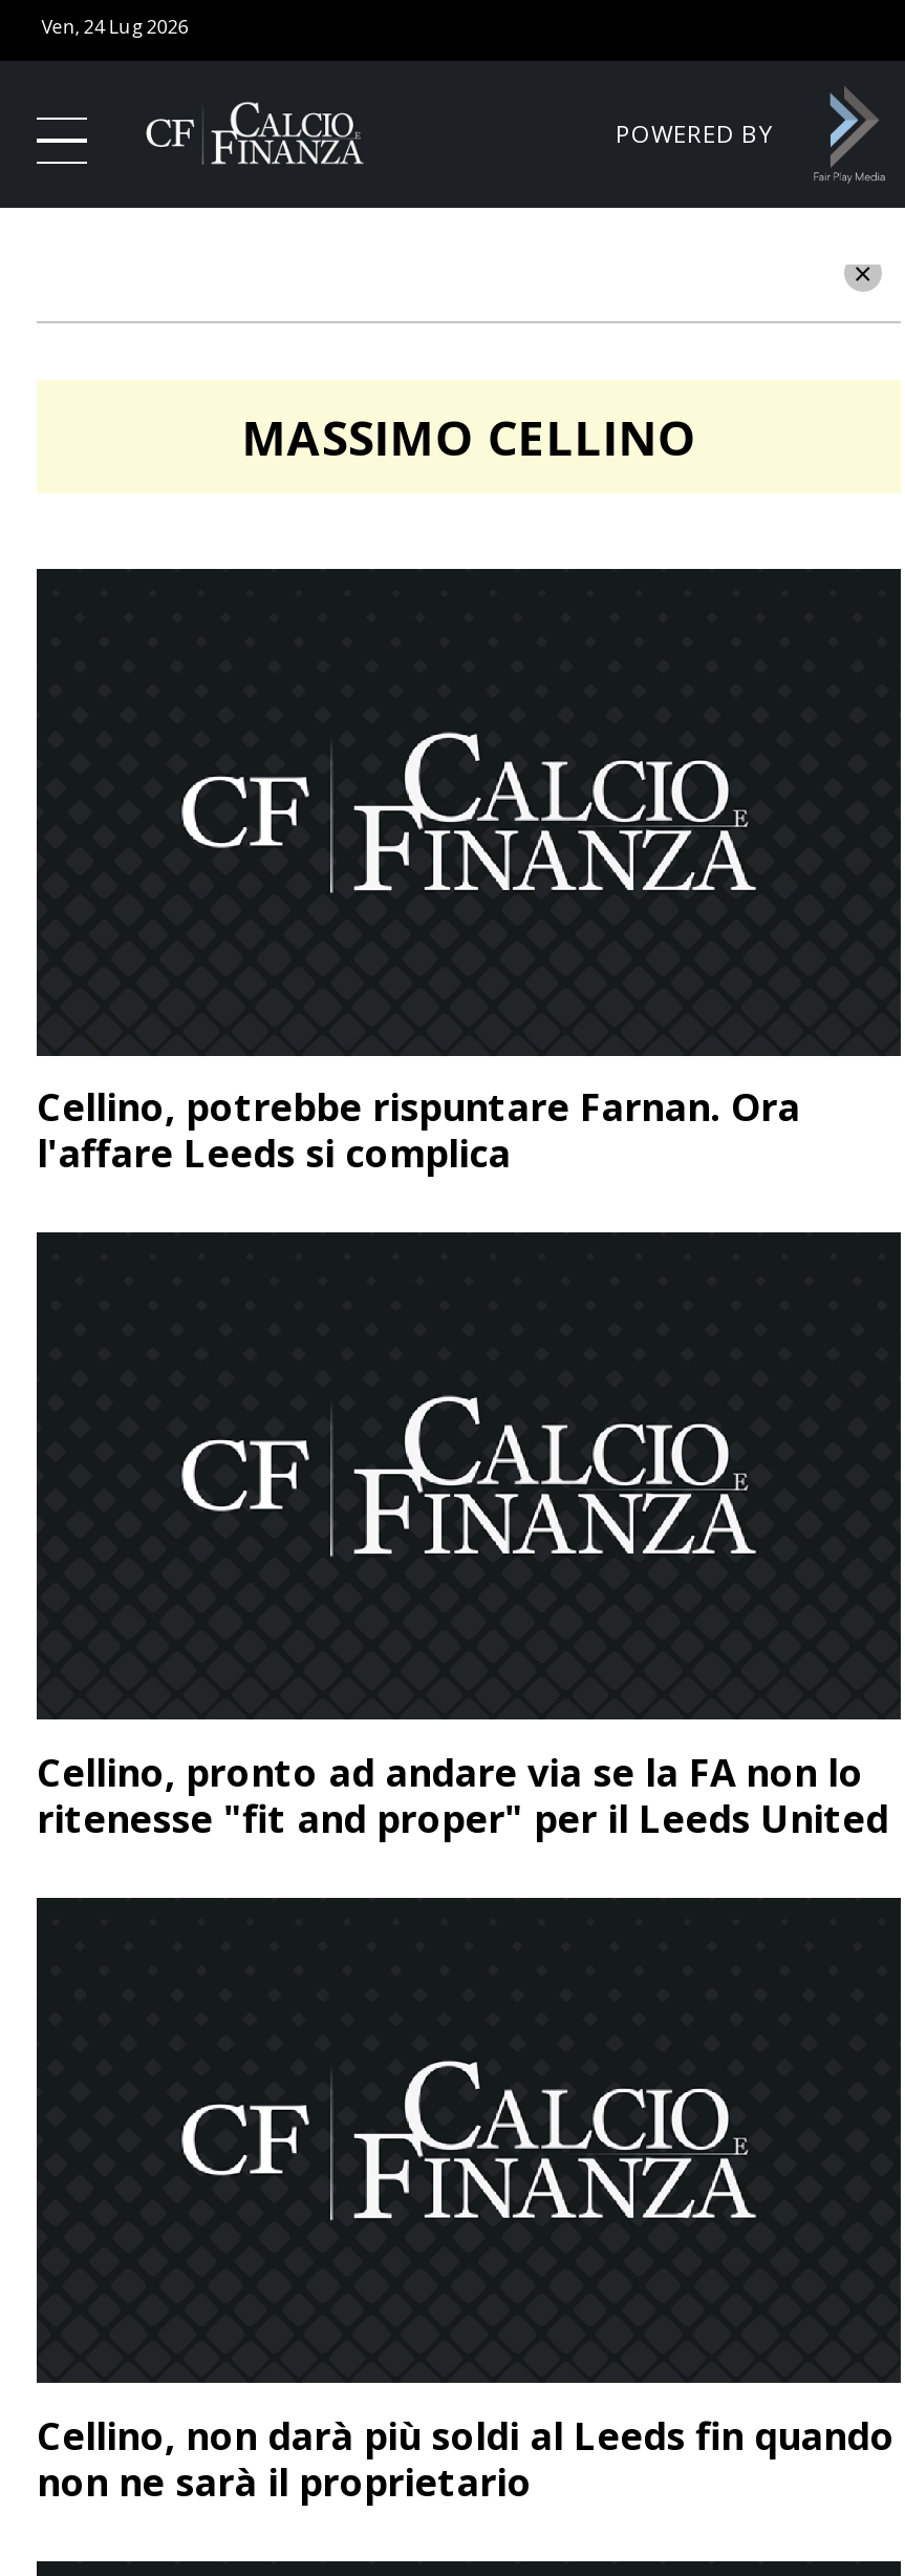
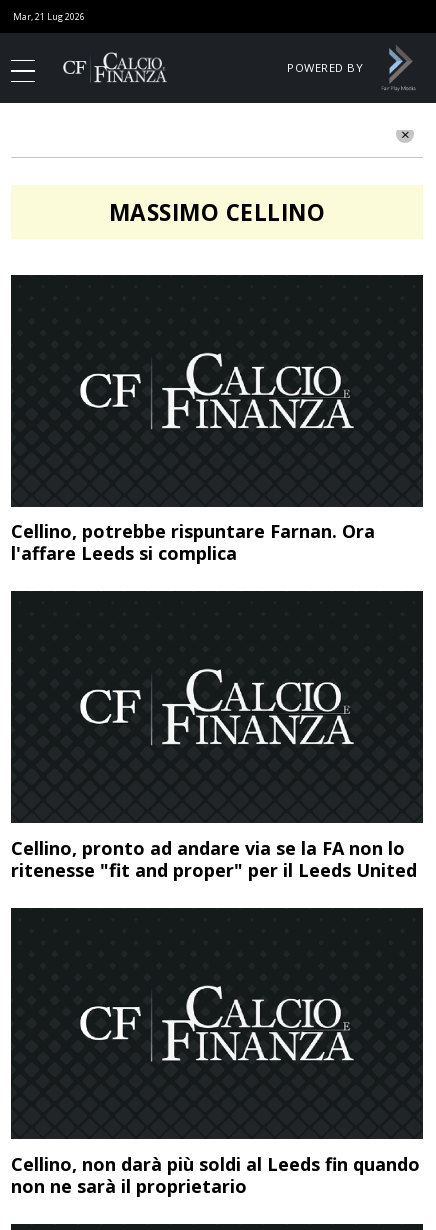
- Ven, 24 Lug 2026
+ Mar, 21 Lug 2026
